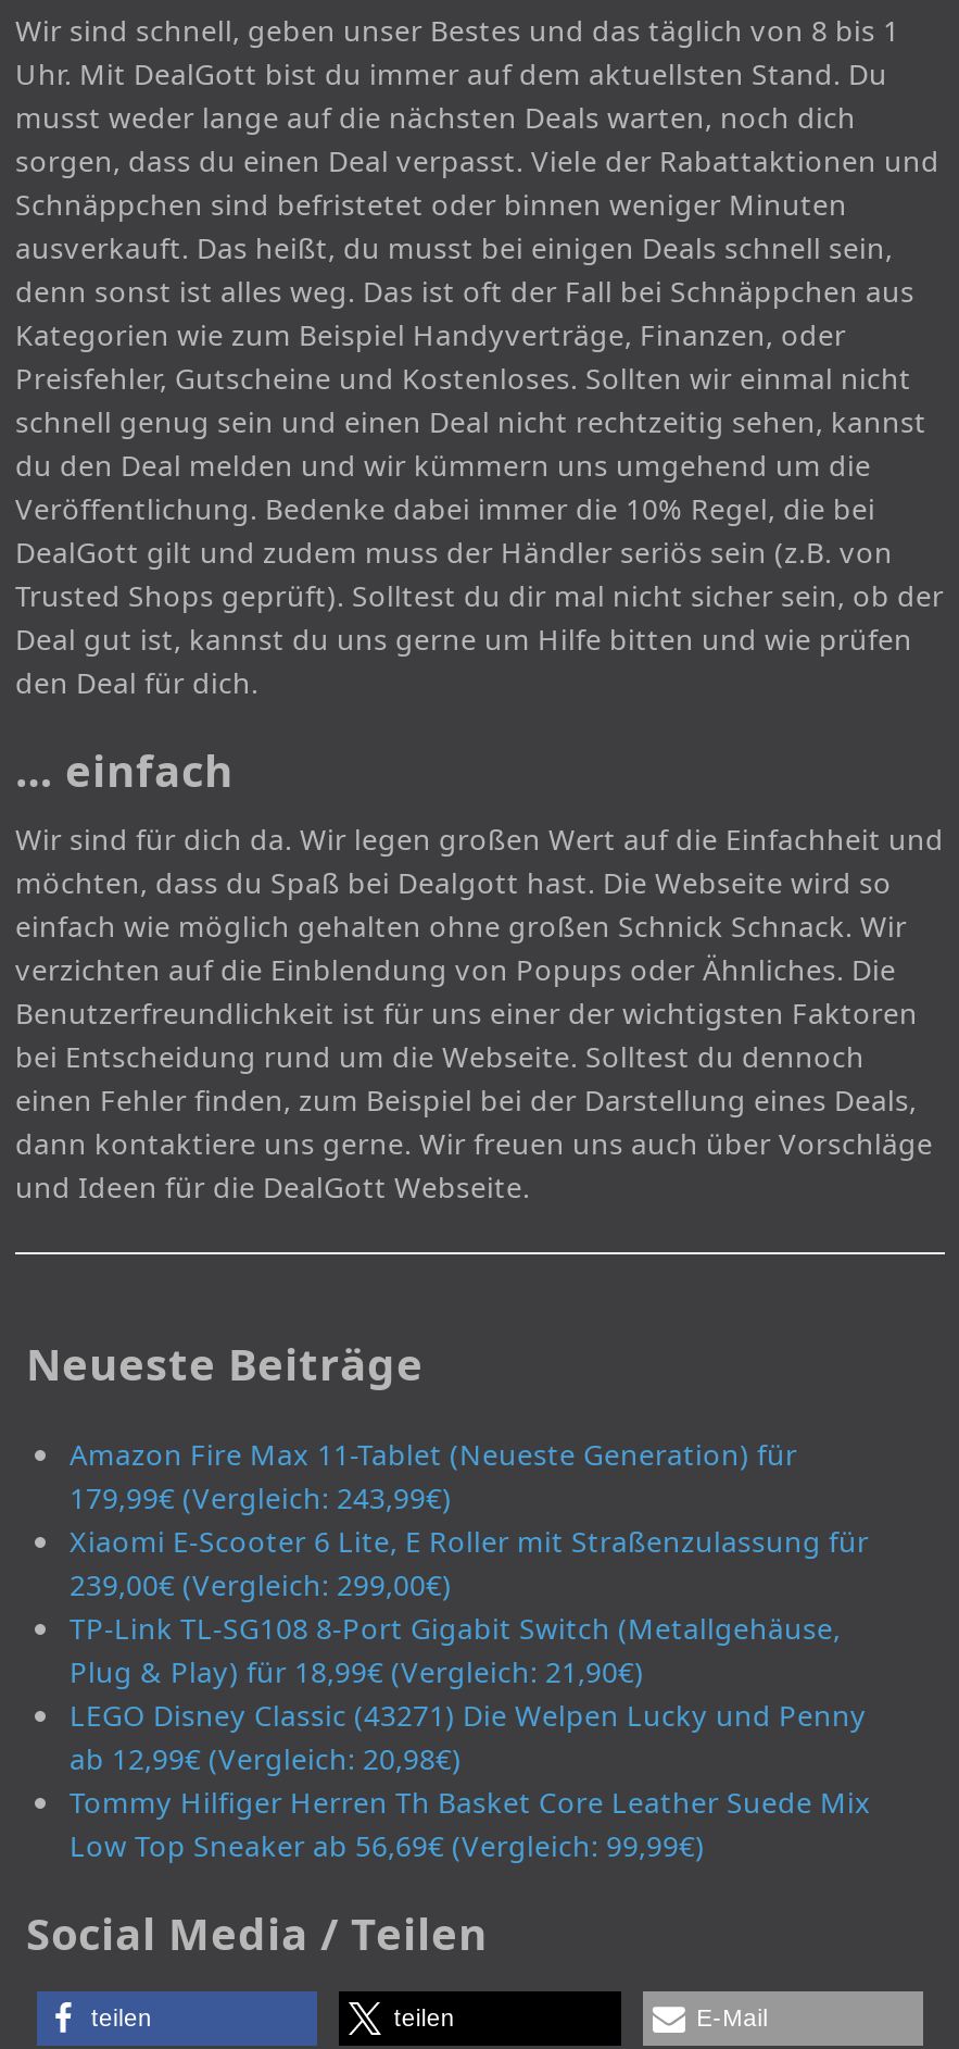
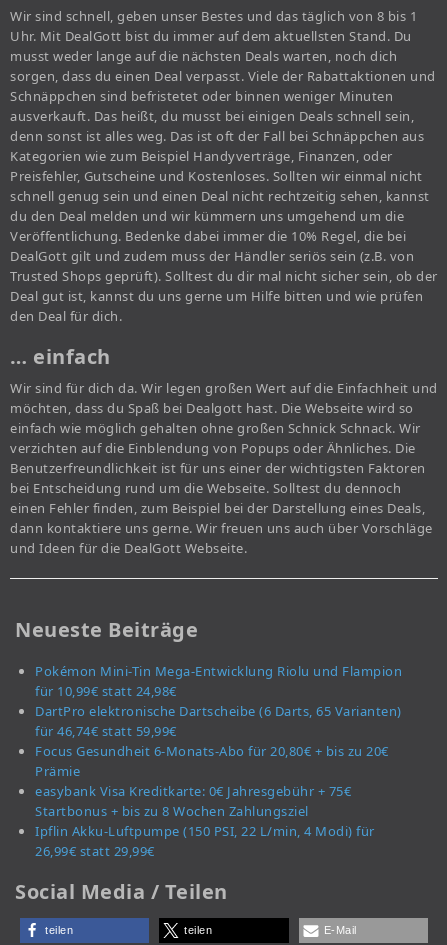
- Amazon Fire Max 11-Tablet (Neueste Generation) für
- 179,99€ (Vergleich: 243,99€)
- Xiaomi E-Scooter 6 Lite, E Roller mit Straßenzulassung für
- 239,00€ (Vergleich: 299,00€)
- TP-Link TL-SG108 8-Port Gigabit Switch (Metallgehäuse,
- Plug & Play) für 18,99€ (Vergleich: 21,90€)
- LEGO Disney Classic (43271) Die Welpen Lucky und Penny
- ab 12,99€ (Vergleich: 20,98€)
- Tommy Hilfiger Herren Th Basket Core Leather Suede Mix
- Low Top Sneaker ab 56,69€ (Vergleich: 99,99€)
+ Pokémon Mini-Tin Mega-Entwicklung Riolu und Flampion
+ für 10,99€ statt 24,98€
+ DartPro elektronische Dartscheibe (6 Darts, 65 Varianten)
+ für 46,74€ statt 59,99€
+ Focus Gesundheit 6-Monats-Abo für 20,80€ + bis zu 20€
+ Prämie
+ easybank Visa Kreditkarte: 0€ Jahresgebühr + 75€
+ Startbonus + bis zu 8 Wochen Zahlungsziel
+ Ipflin Akku-Luftpumpe (150 PSI, 22 L/min, 4 Modi) für
+ 26,99€ statt 29,99€
